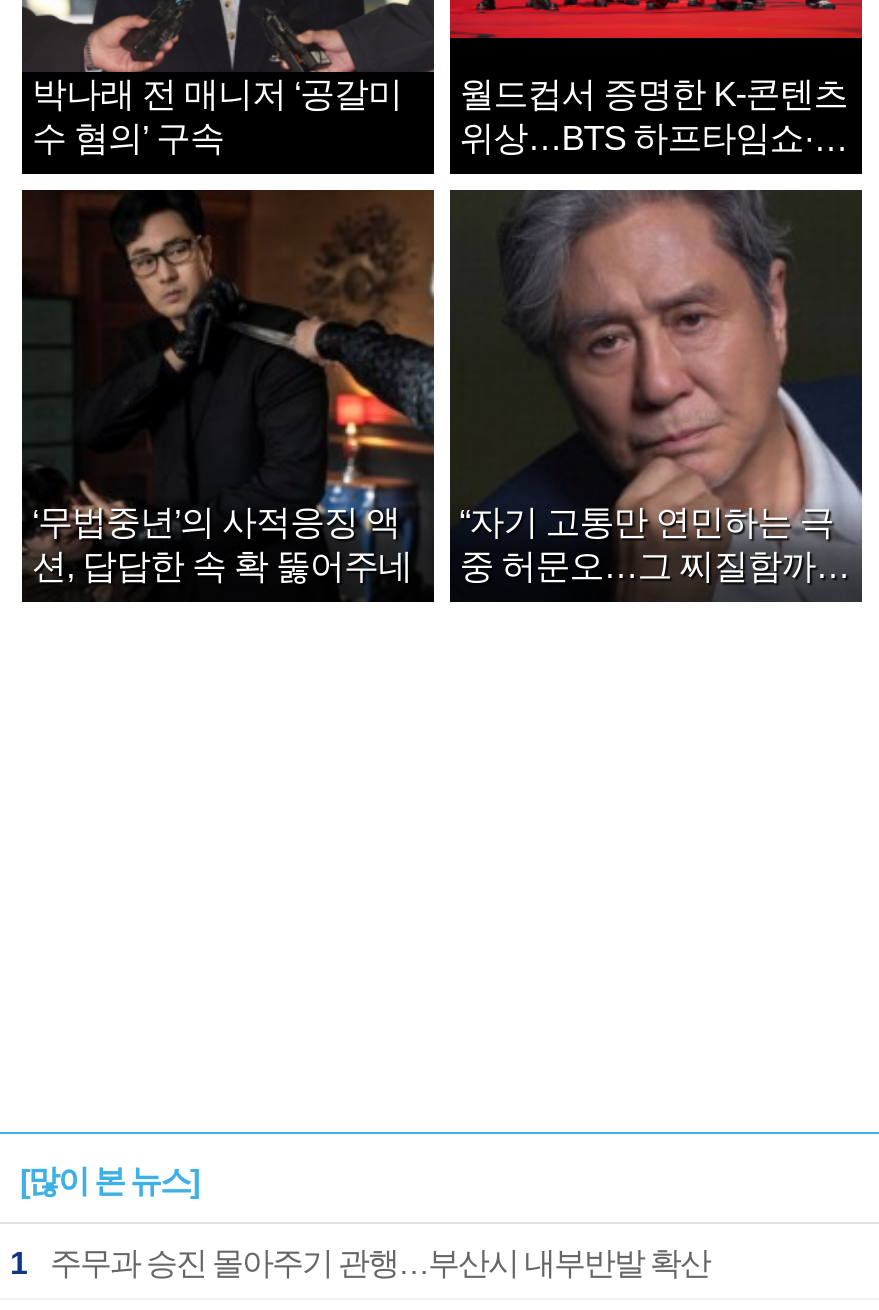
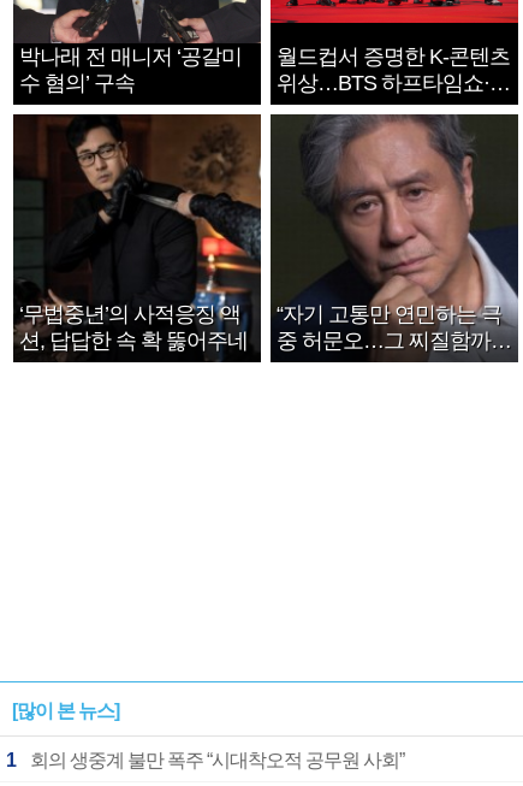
- 주무과 승진 몰아주기 관행…부산시 내부반발 확산
+ 회의 생중계 불만 폭주 “시대착오적 공무원 사회”
